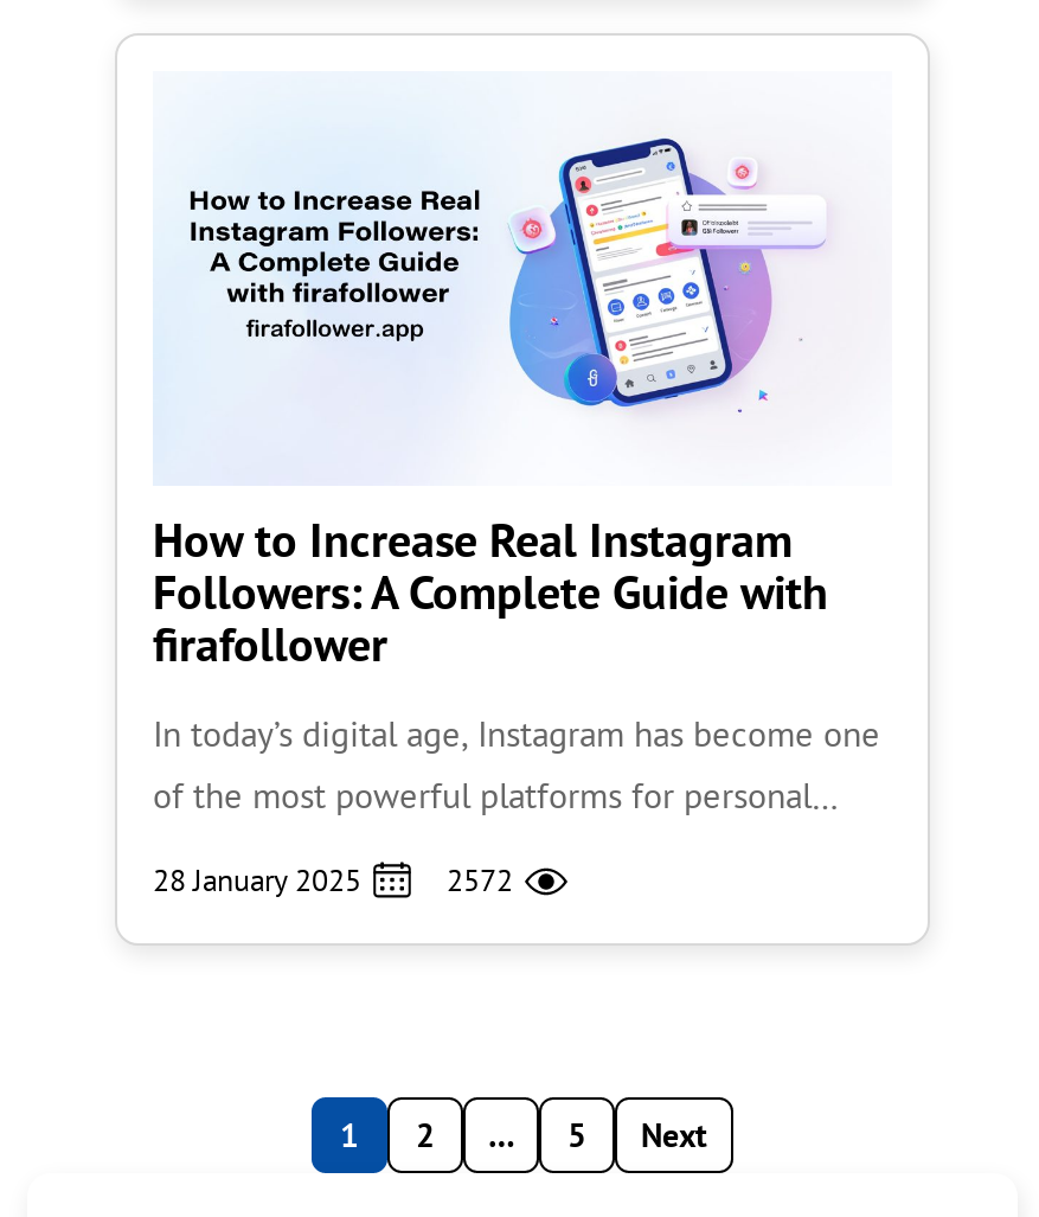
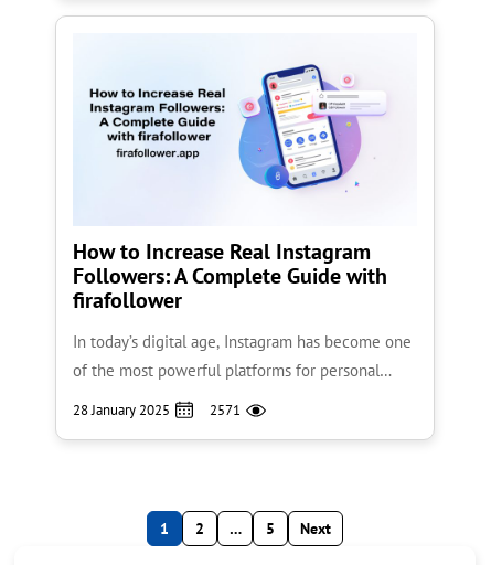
- 2572
+ 2571
